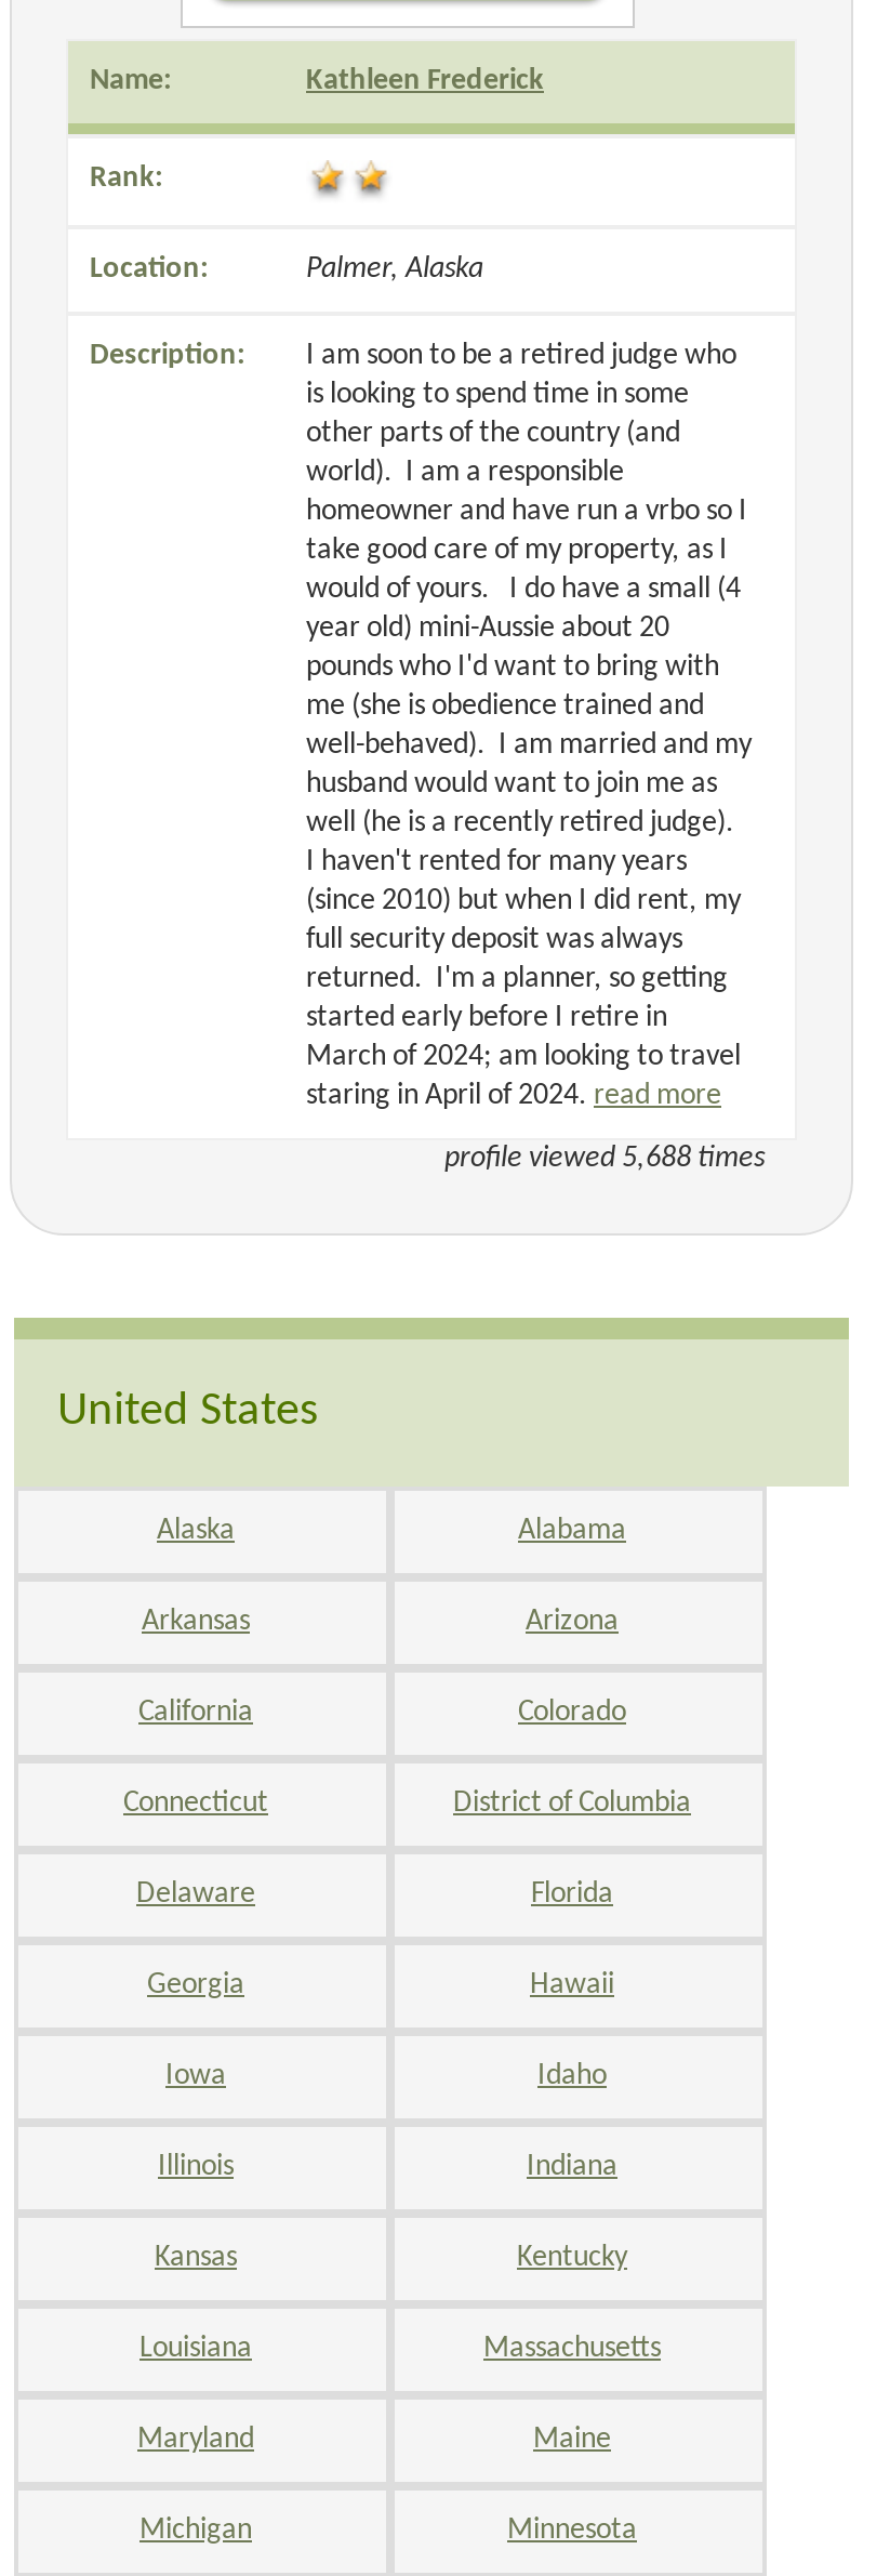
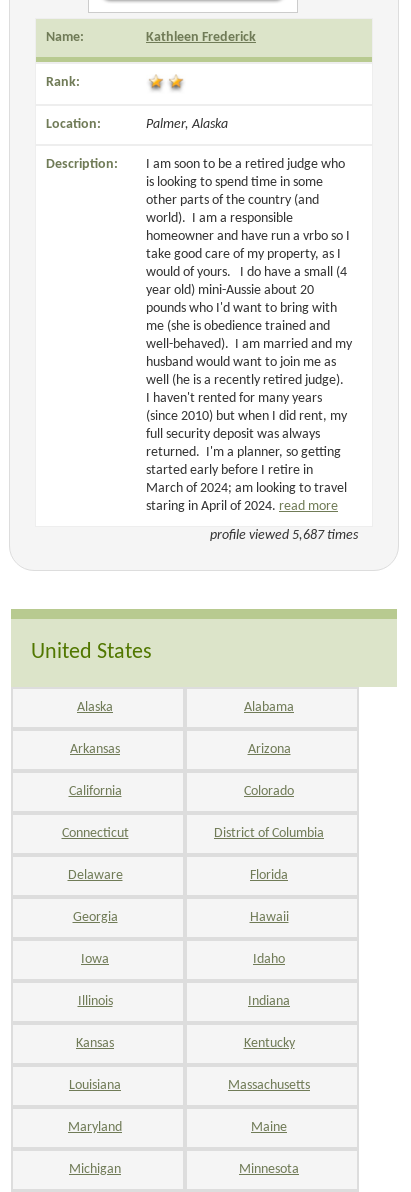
- profile viewed 5,688 times
+ profile viewed 5,687 times
